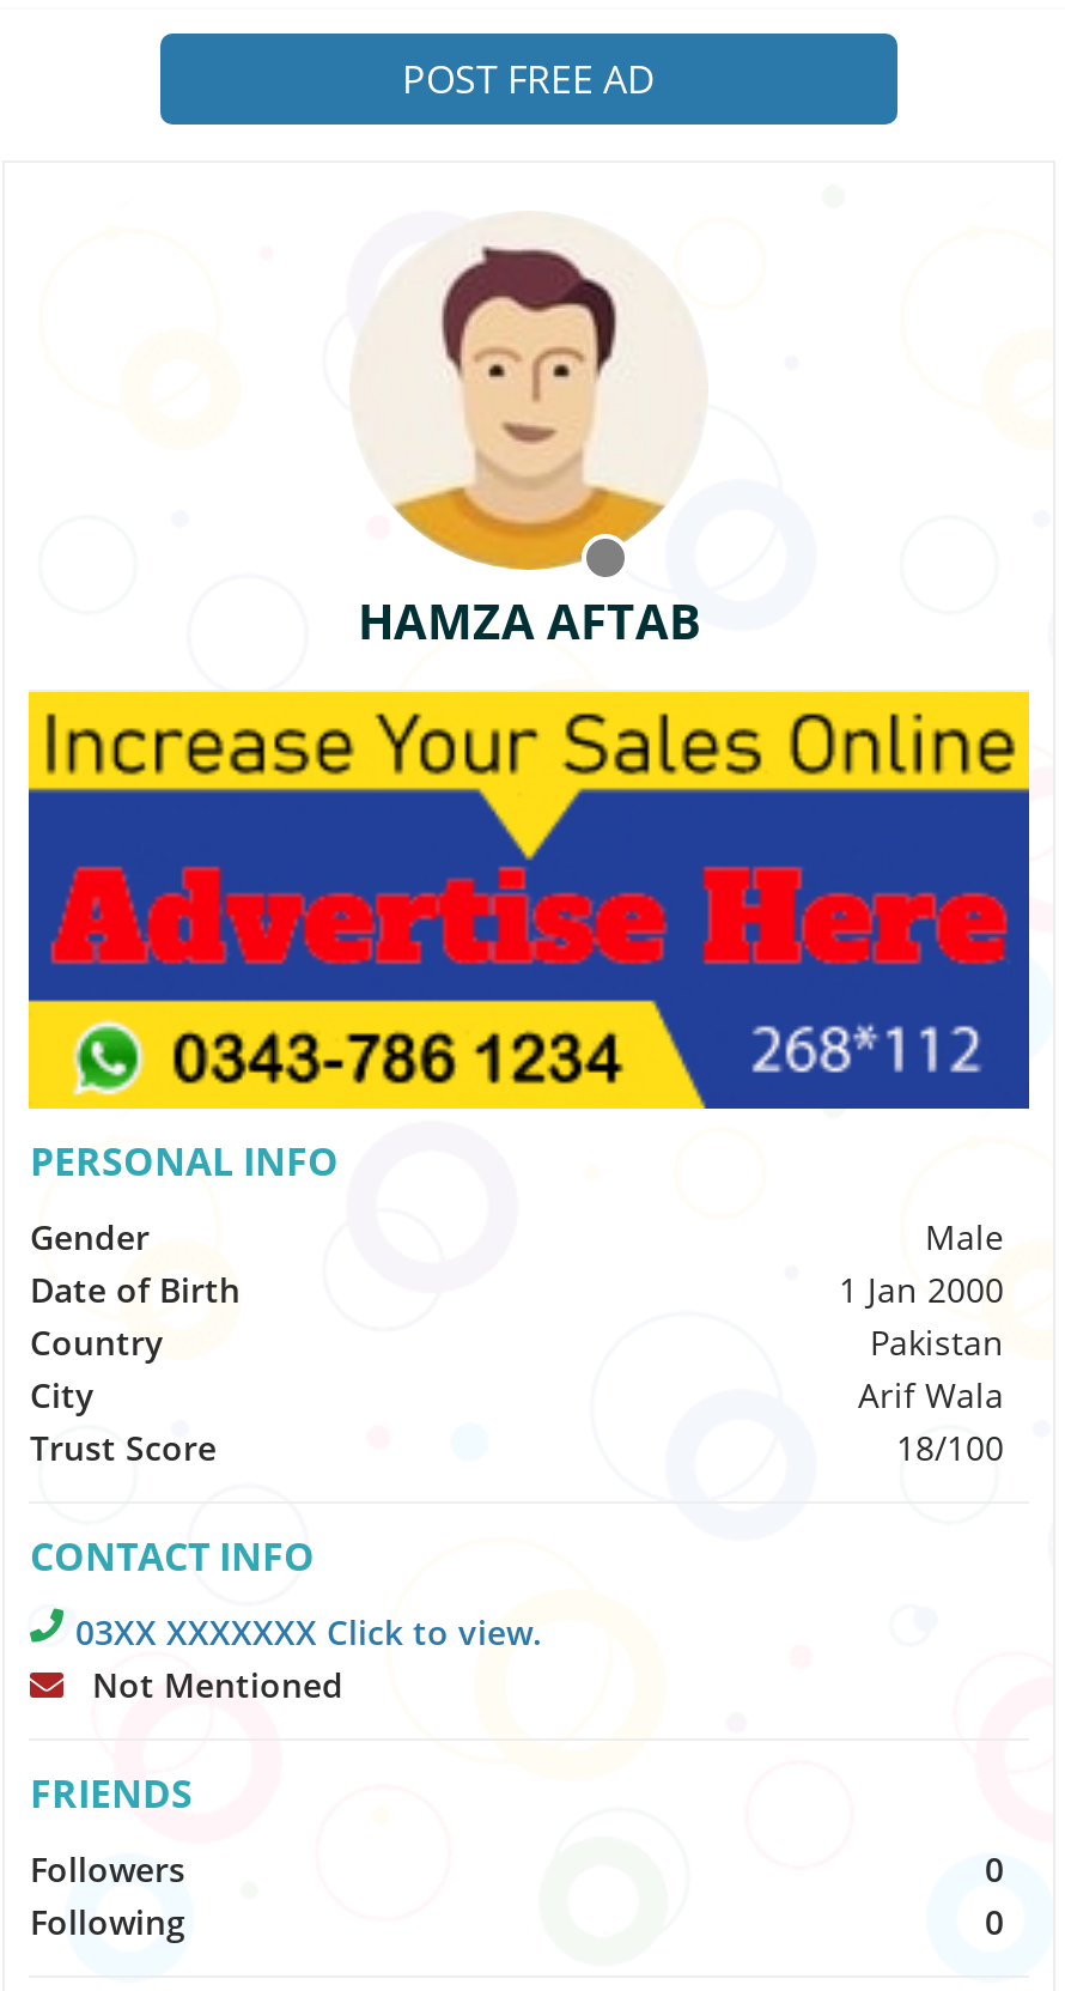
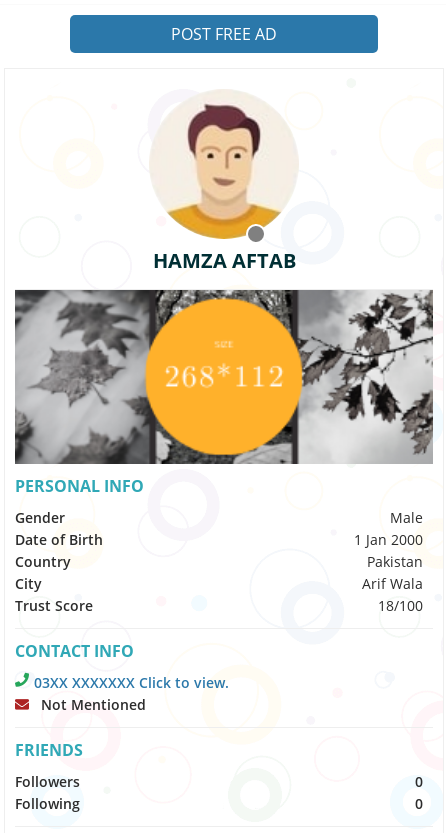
- [image]
+ [image]
